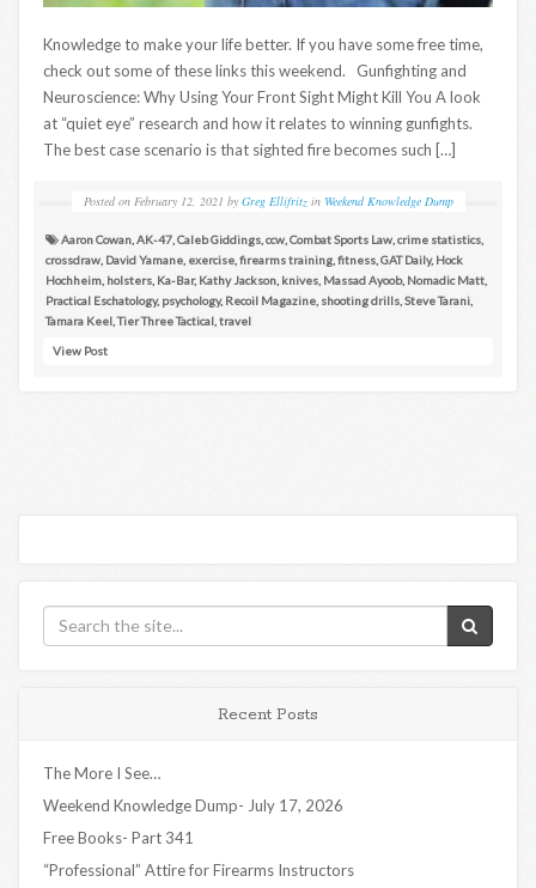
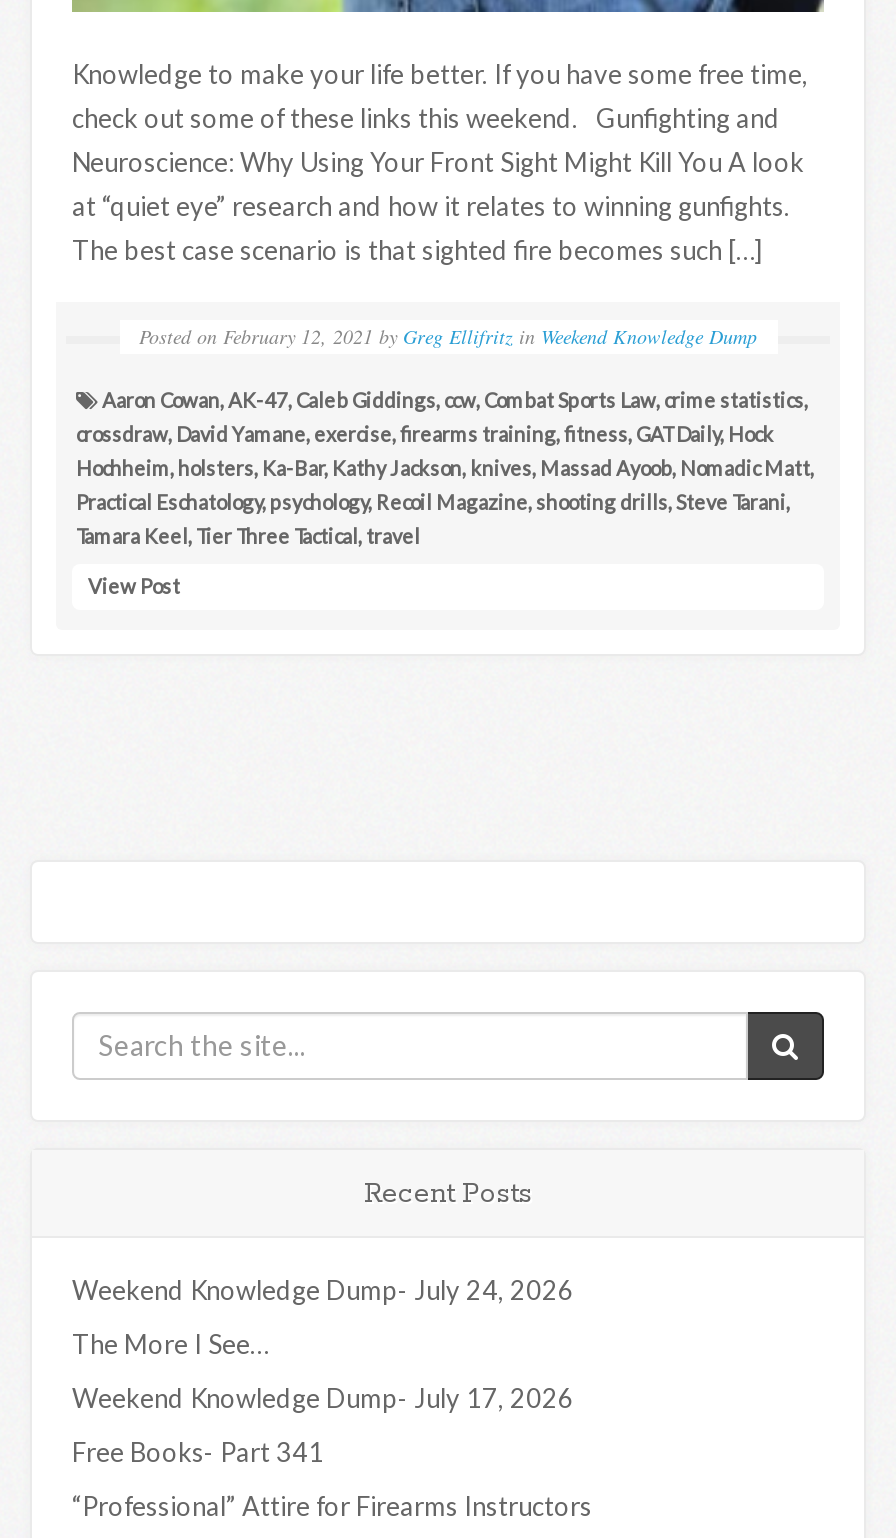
+ Weekend Knowledge Dump- July 24, 2026
